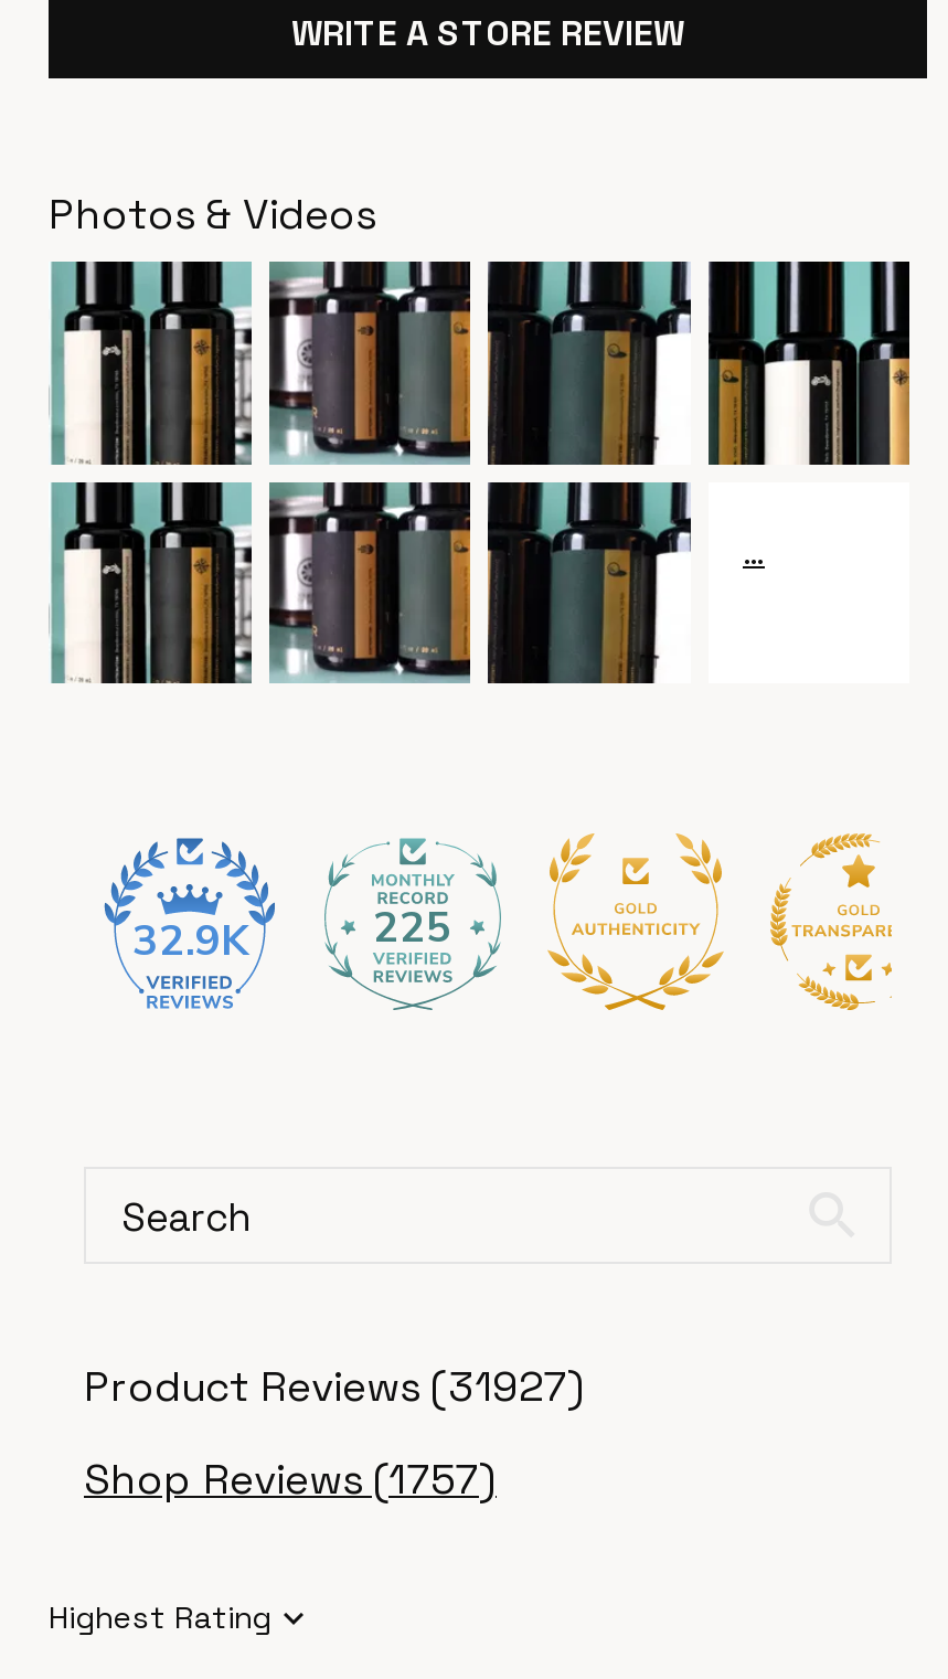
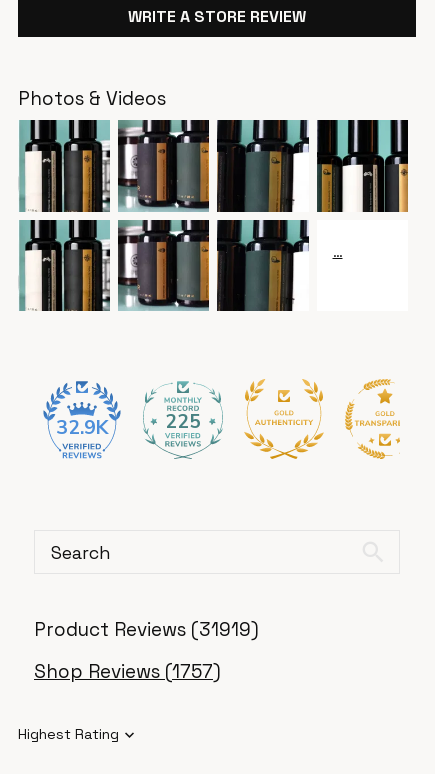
- Product Reviews (31927)
+ Product Reviews (31919)
